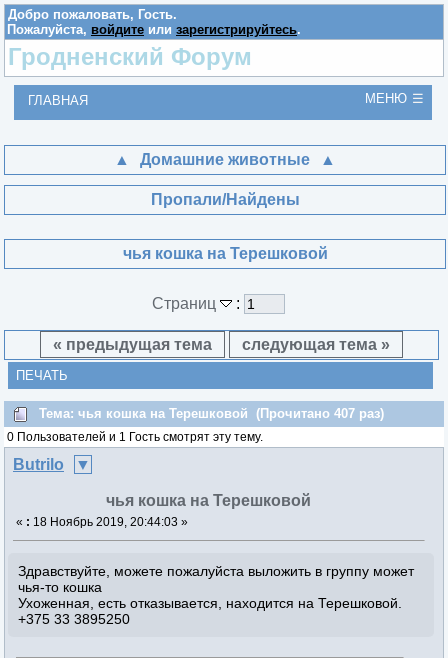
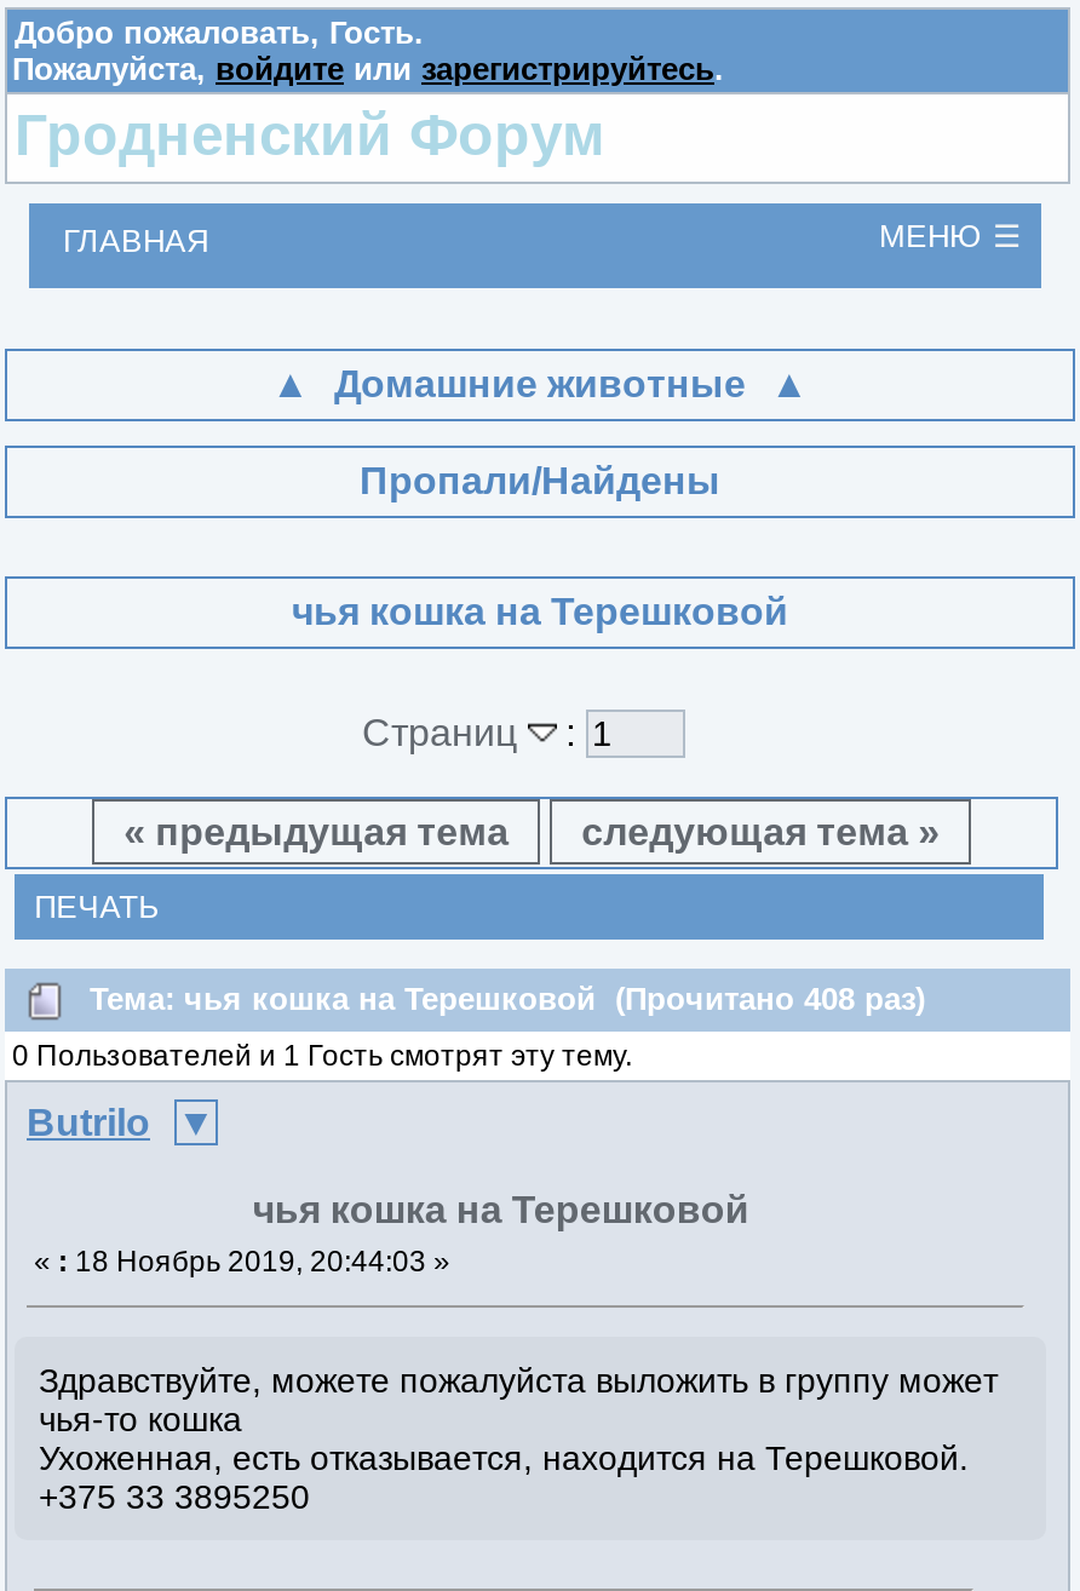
- Тема: чья кошка на Терешковой (Прочитано 407 раз)
+ Тема: чья кошка на Терешковой (Прочитано 408 раз)
